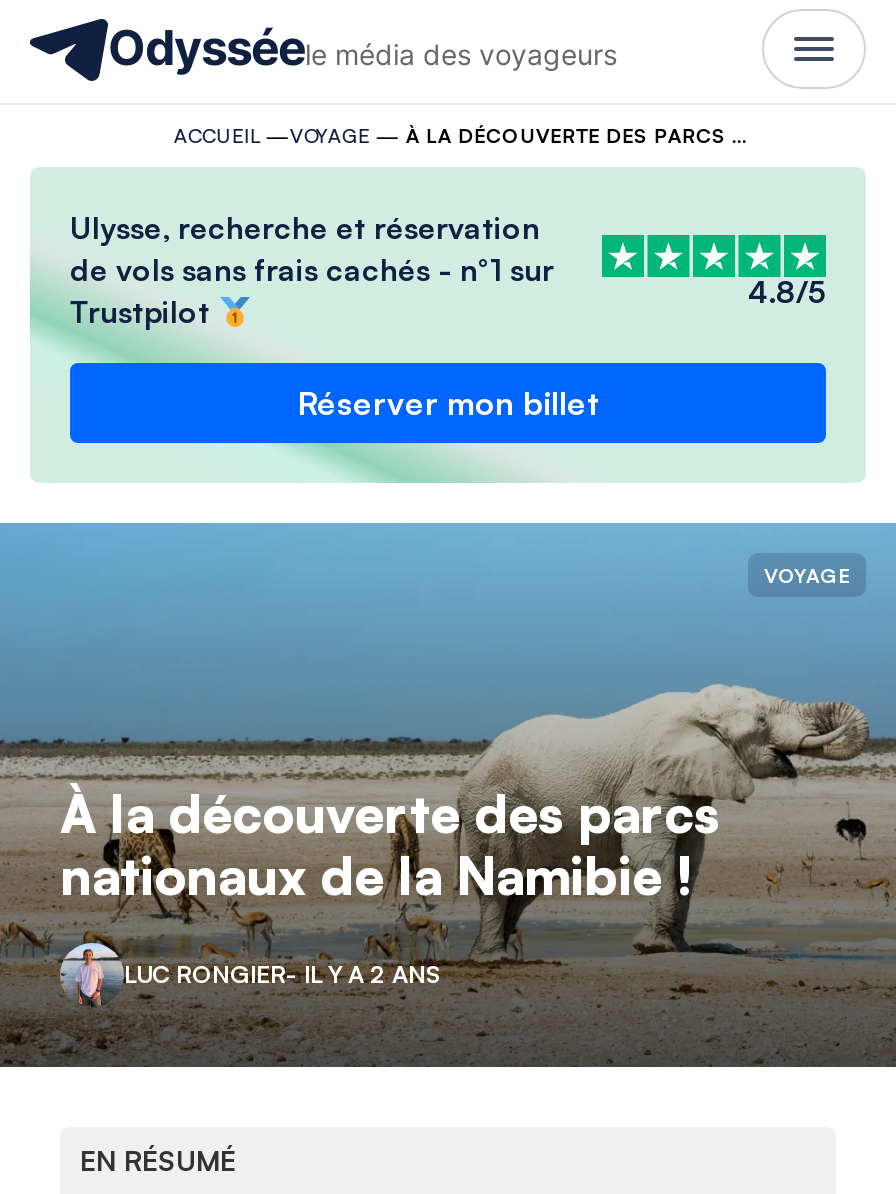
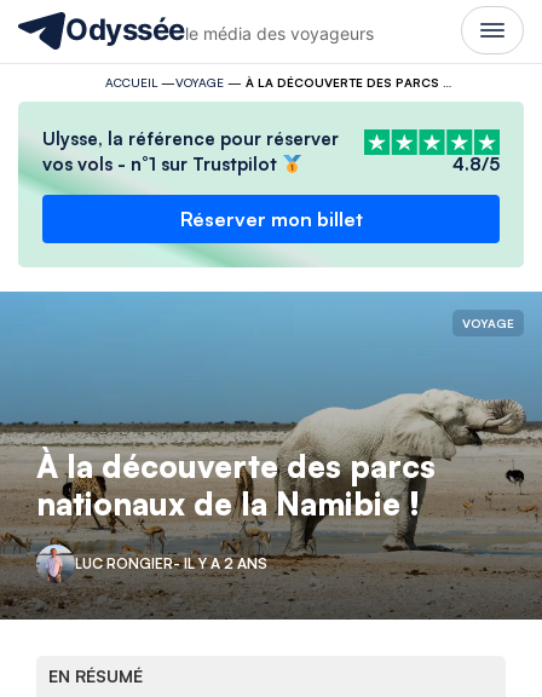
- Ulysse, recherche et réservation
- de vols sans frais cachés - n°1 sur
- Trustpilot
+ Ulysse, la référence pour réserver
+ vos vols - n°1 sur Trustpilot
